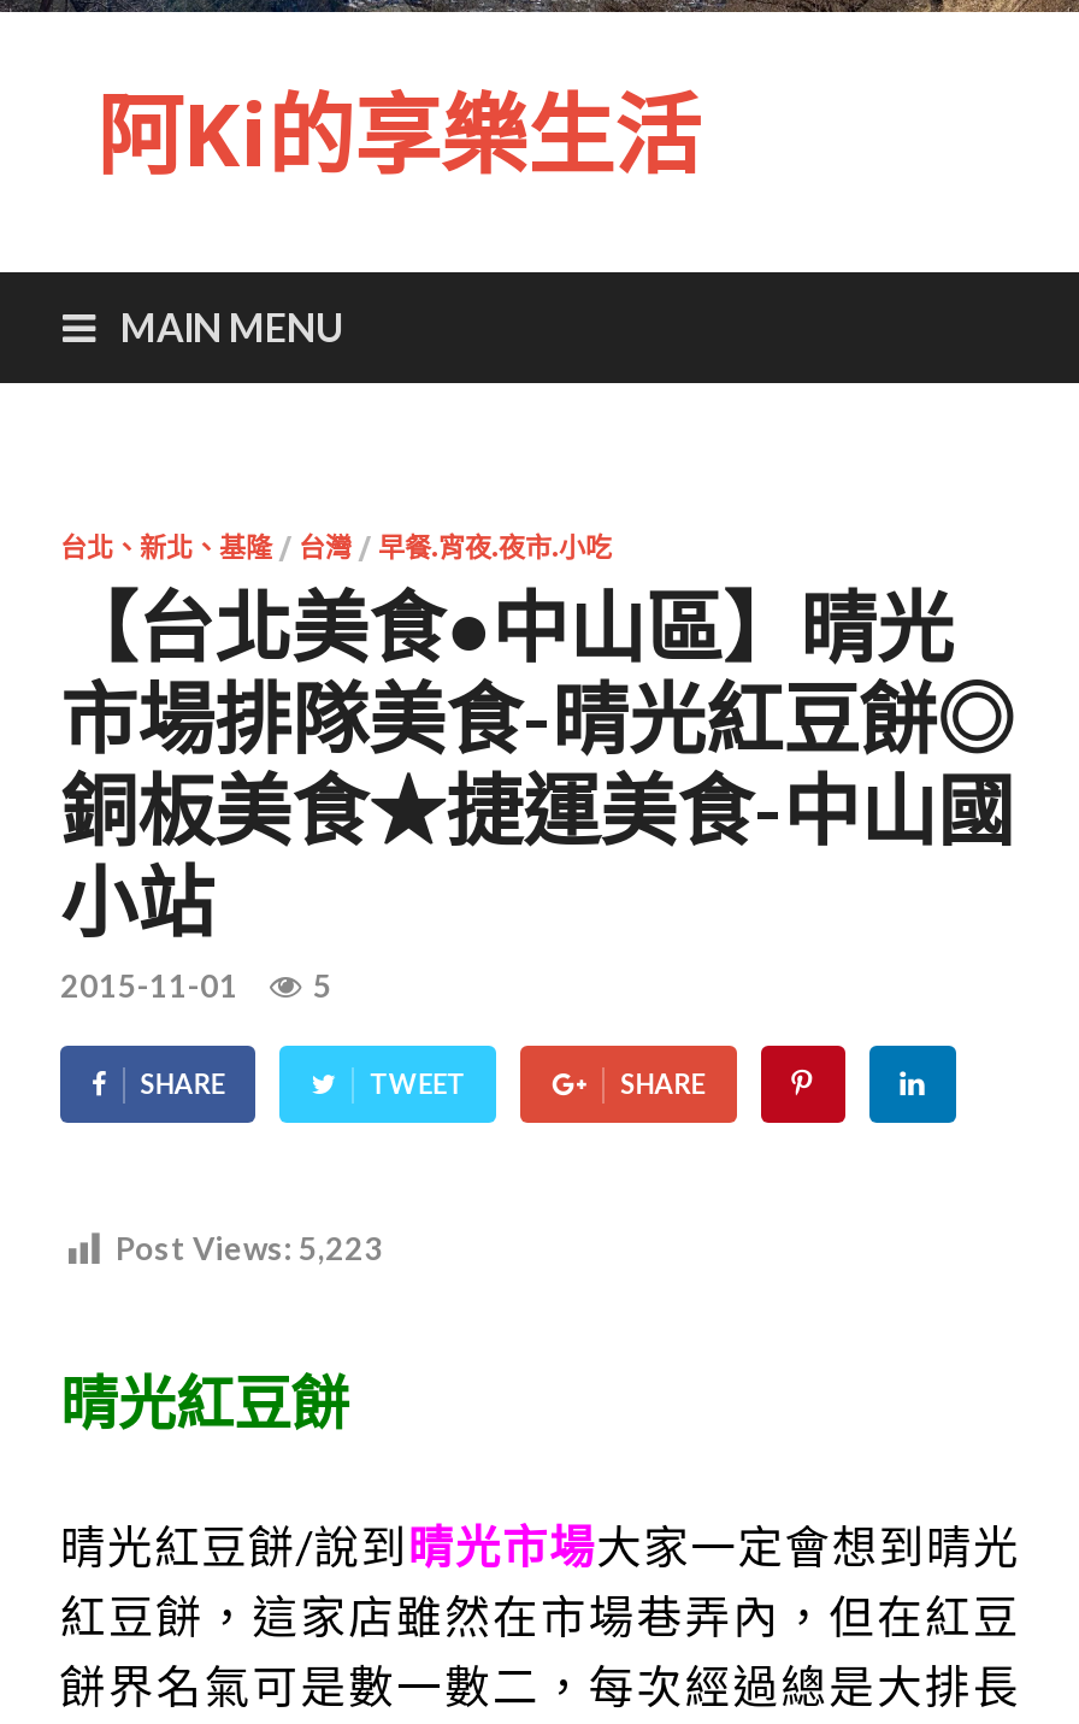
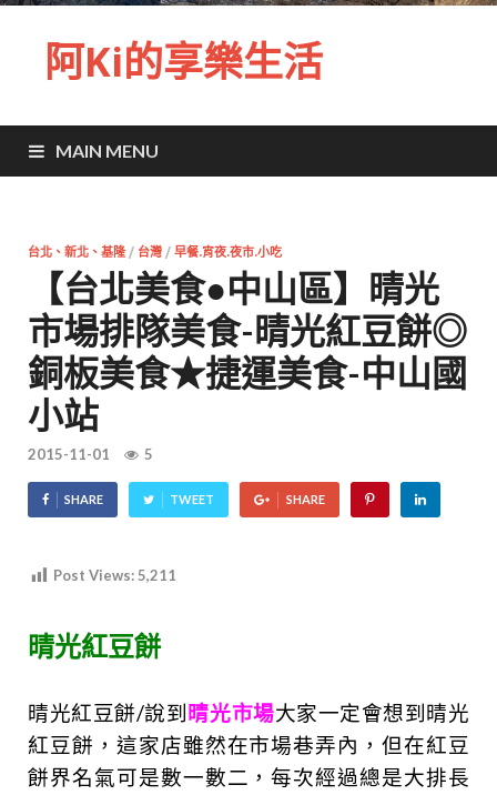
- Post Views: 5,223
+ Post Views: 5,211
